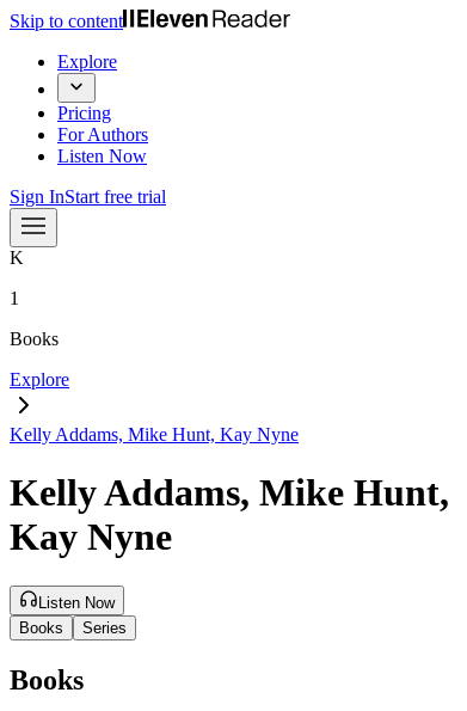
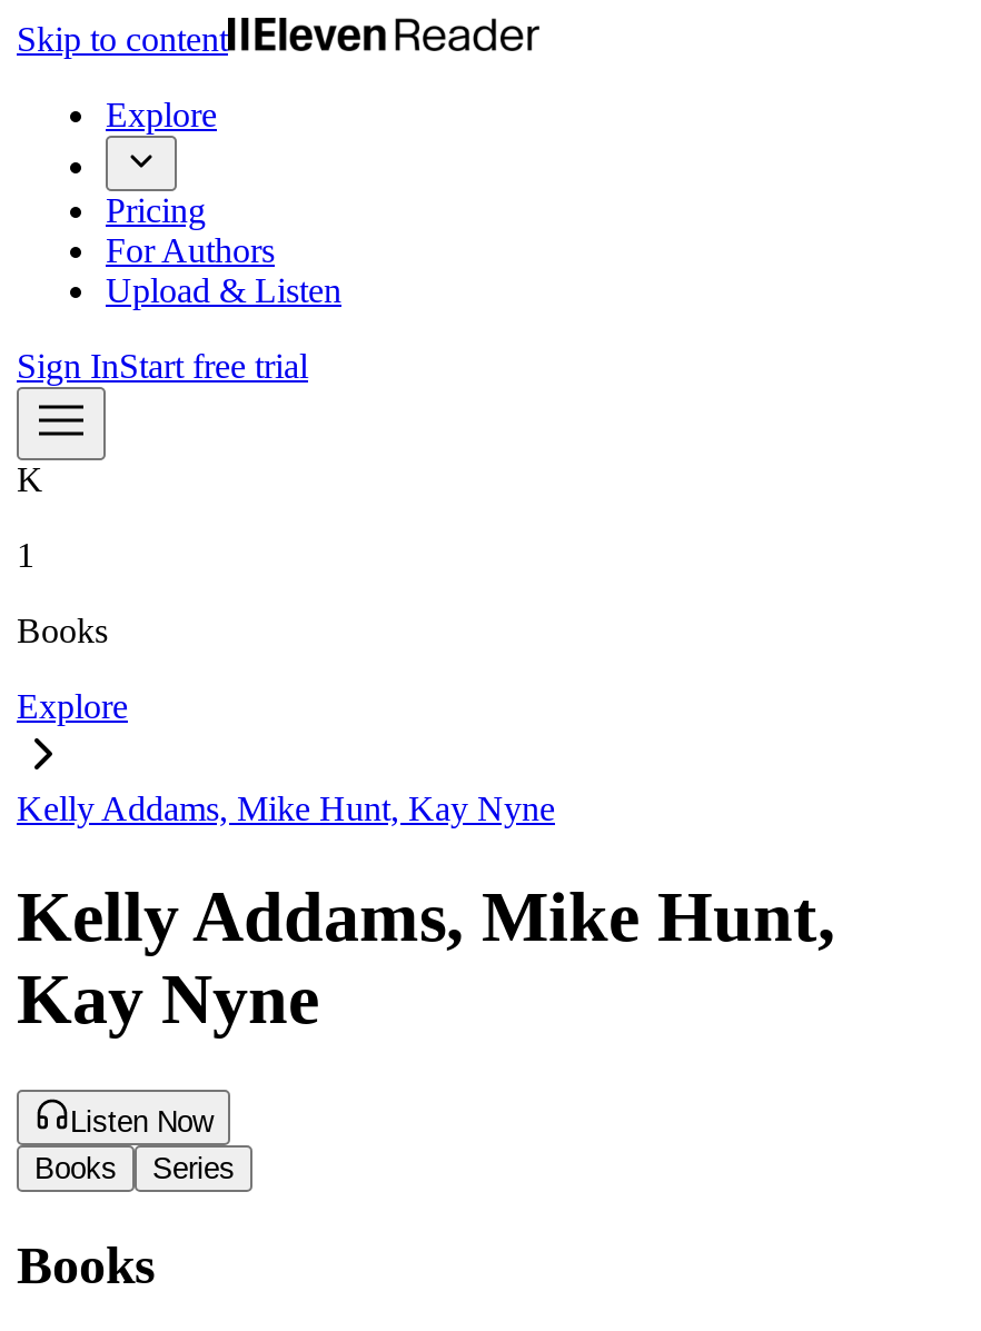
- Listen Now
+ Upload & Listen
